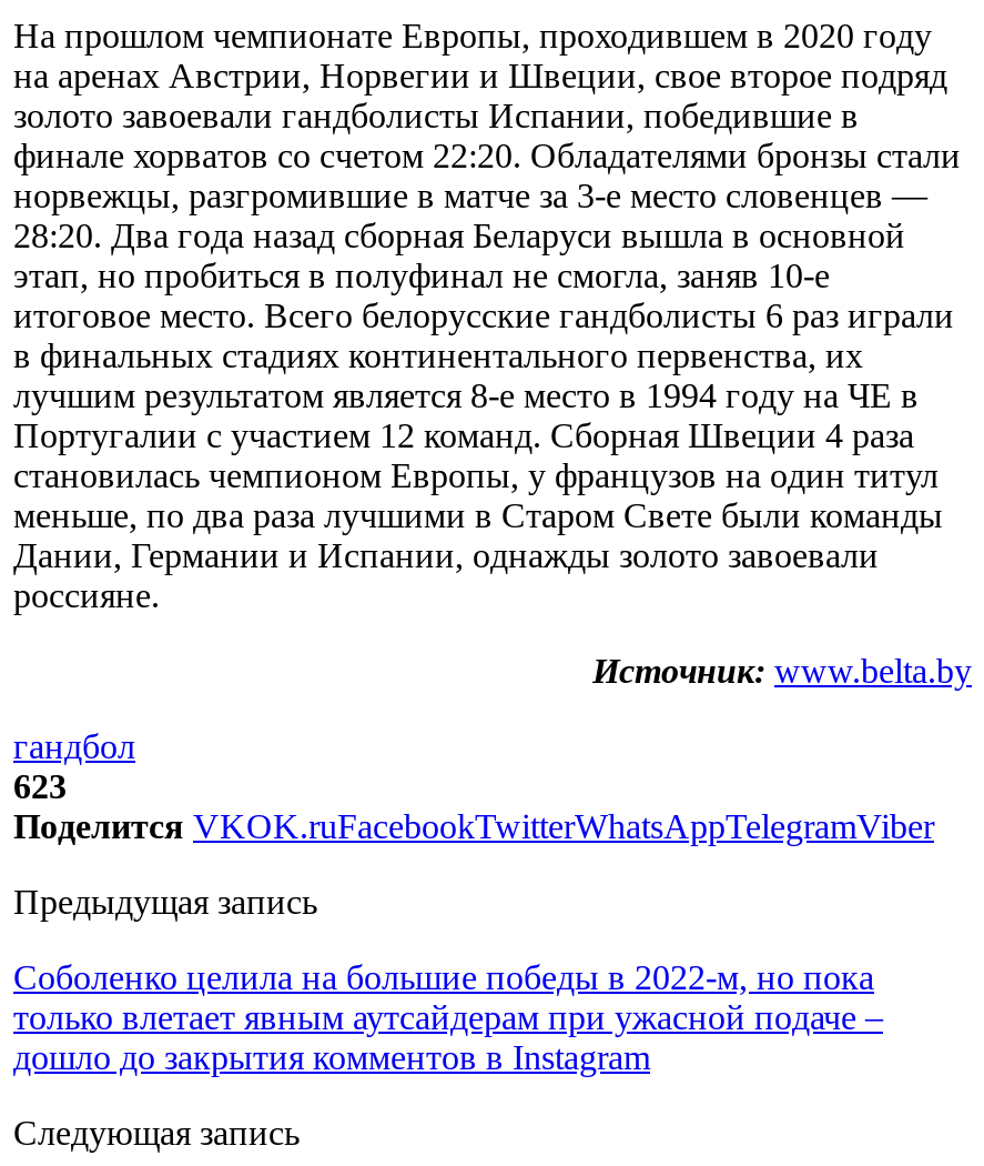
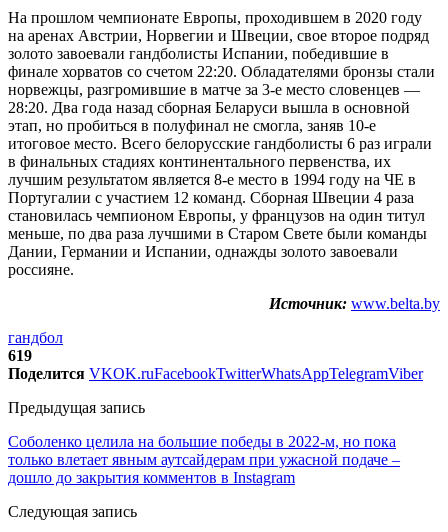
- 623
+ 619
